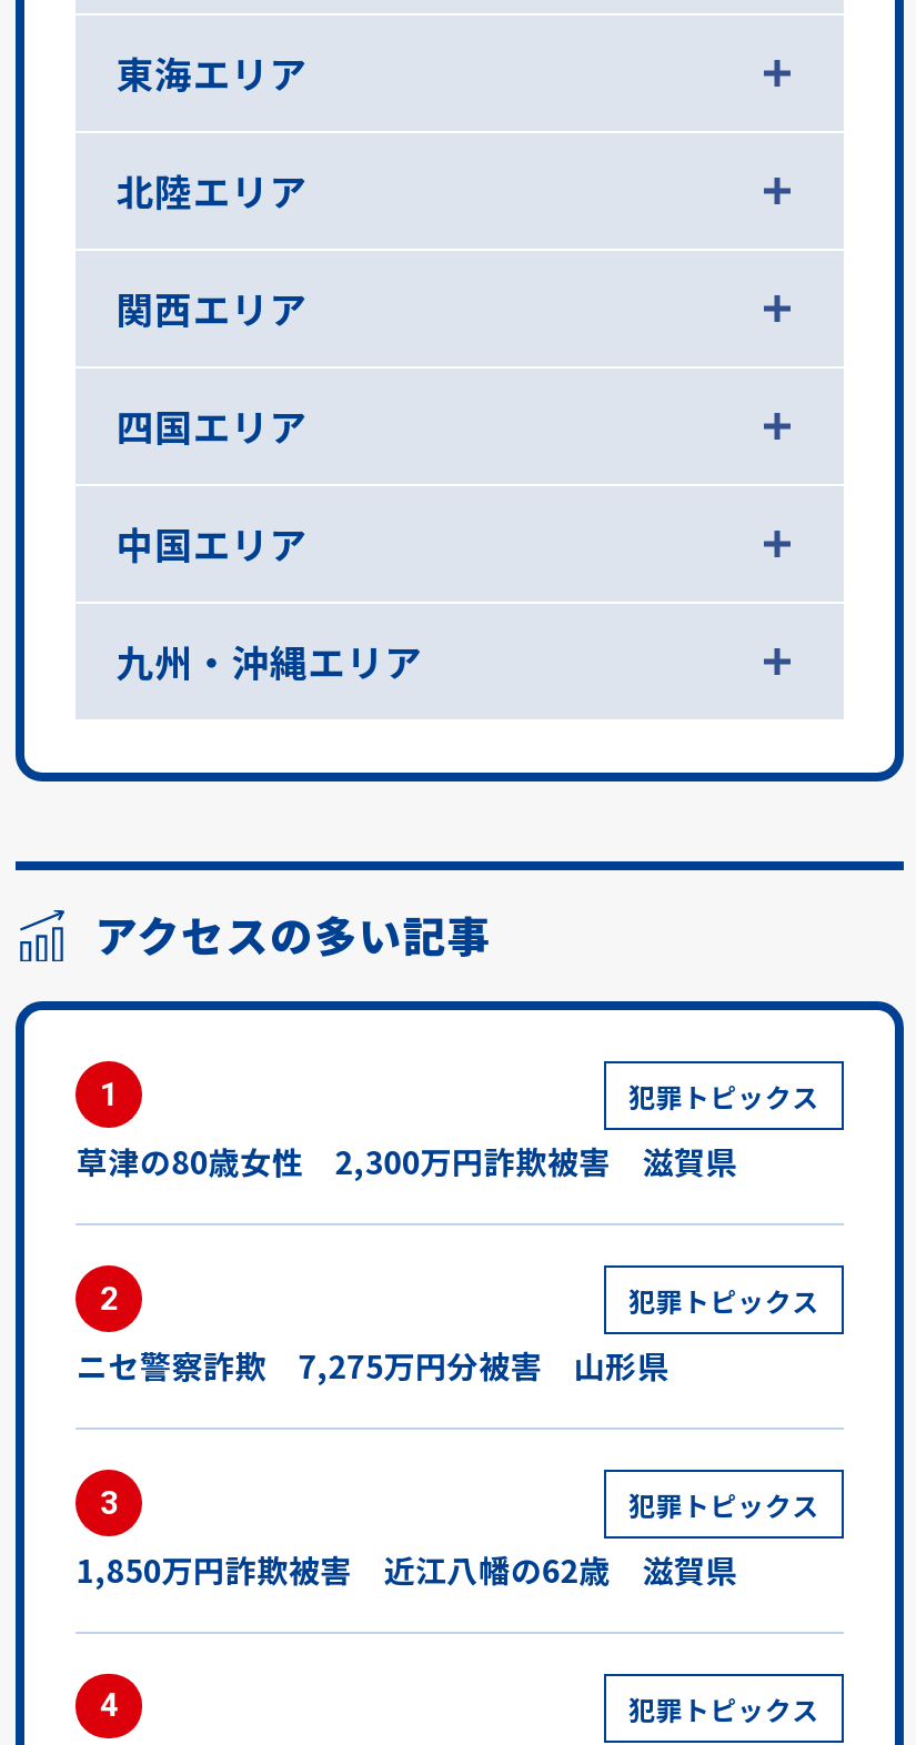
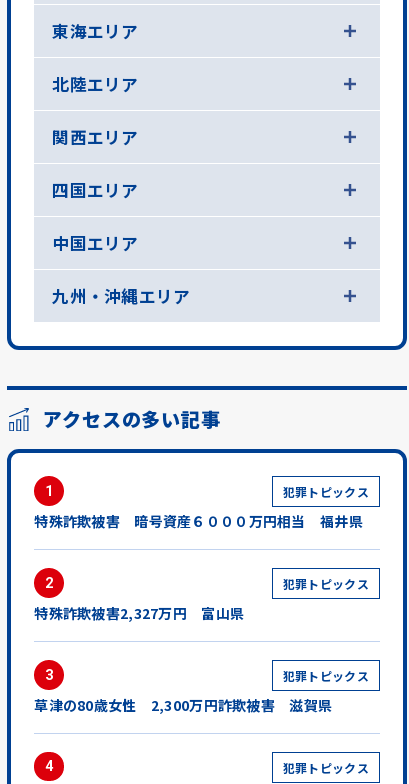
+ 特殊詐欺被害 暗号資産６０００万円相当 福井県

moved down: 草津の80歳女性 2,300万円詐欺被害 滋賀県

- ニセ警察詐欺 7,275万円分被害 山形県
+ 特殊詐欺被害2,327万円 富山県

- 1,850万円詐欺被害 近江八幡の62歳 滋賀県
